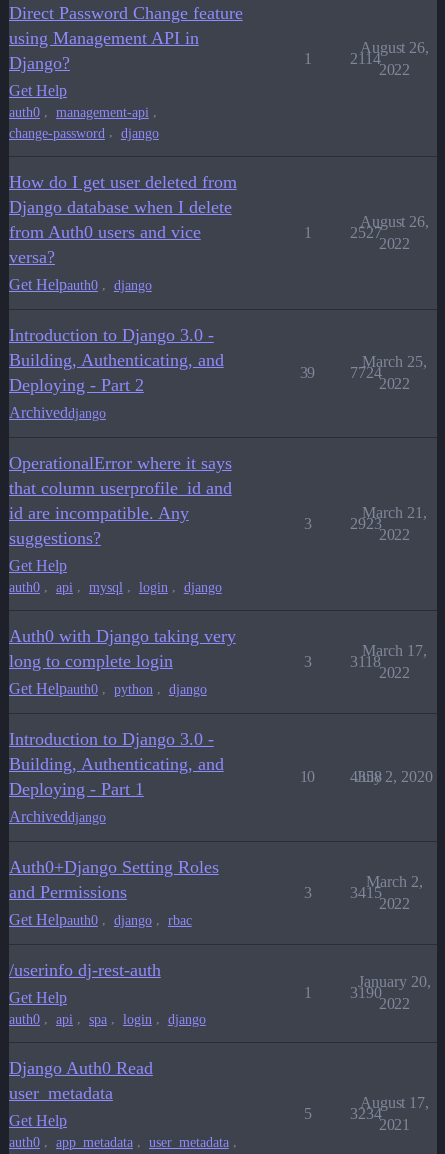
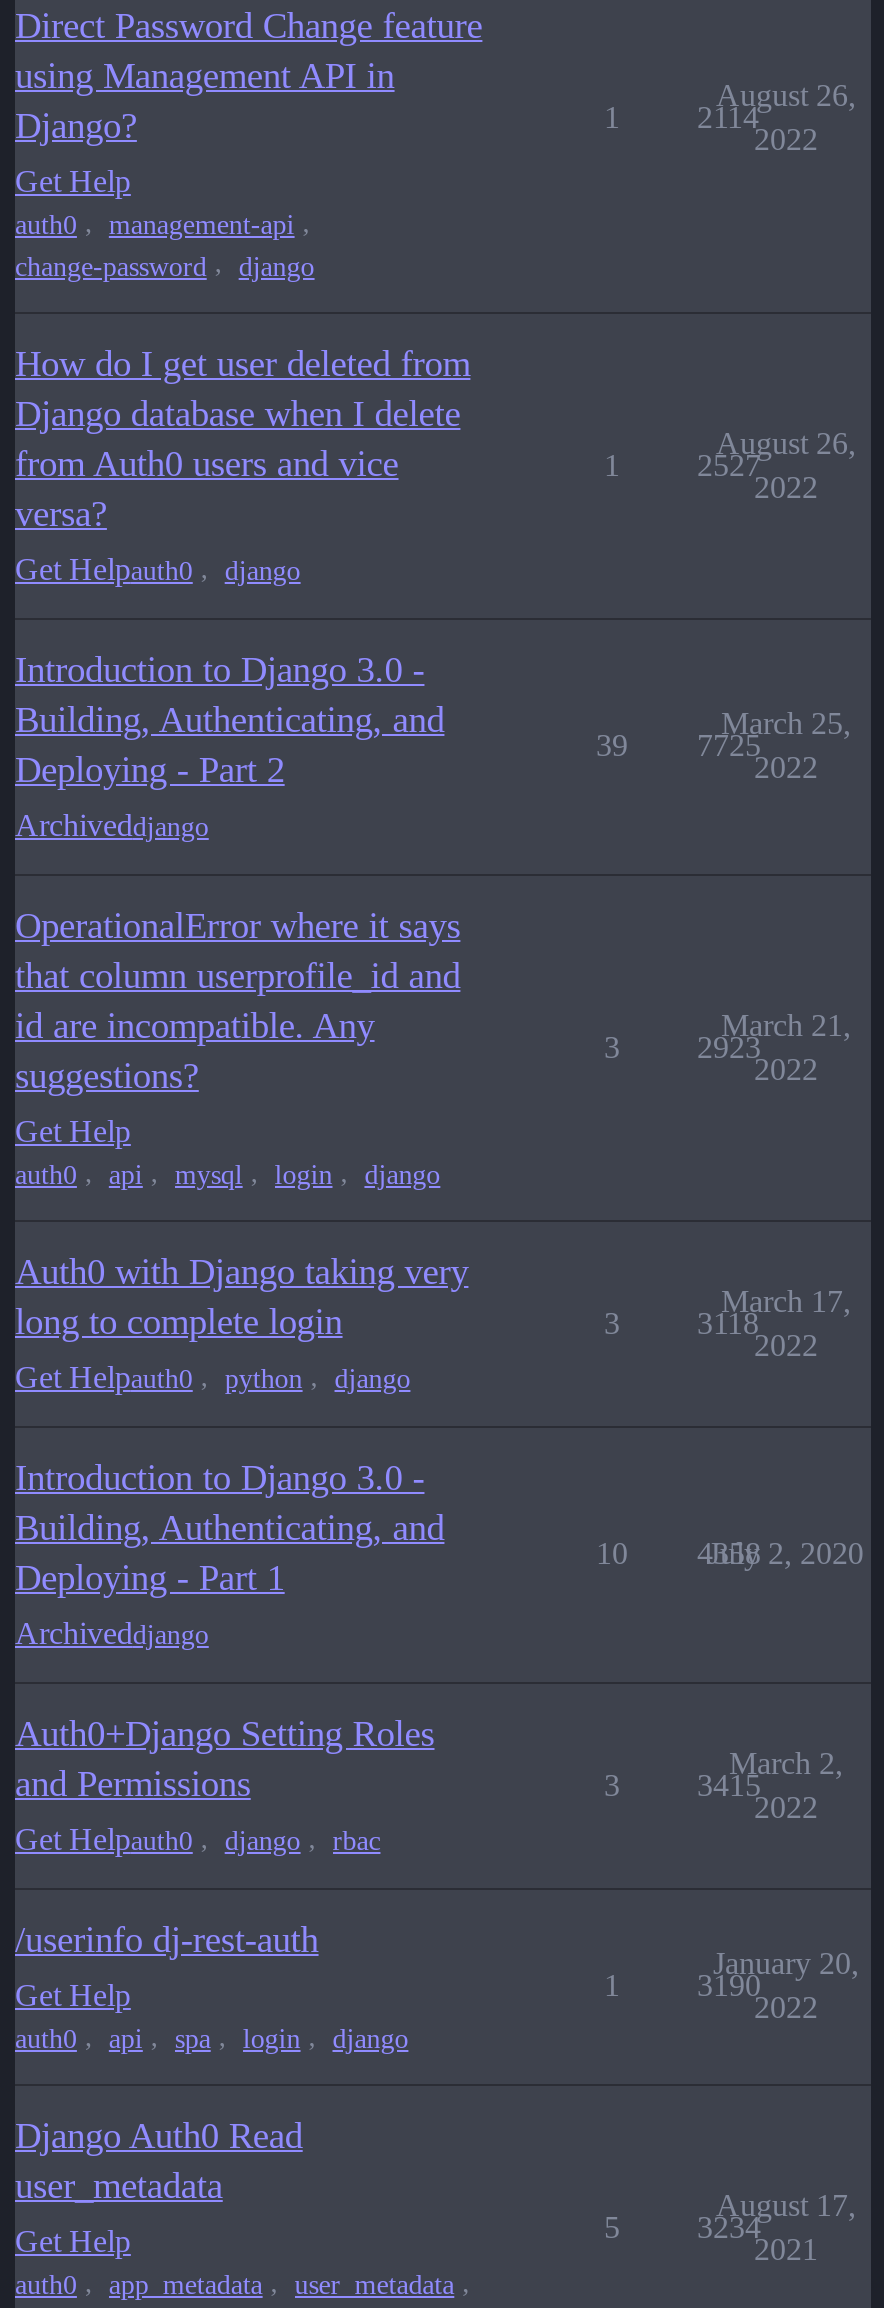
- 7724
+ 7725
